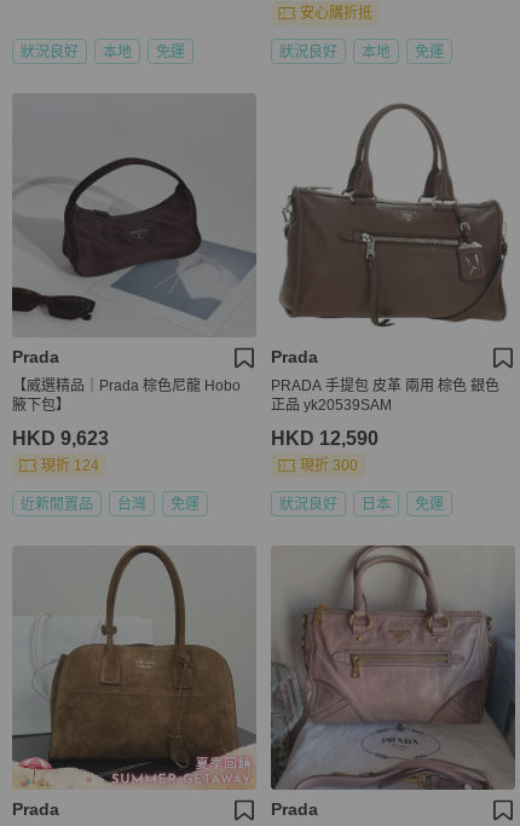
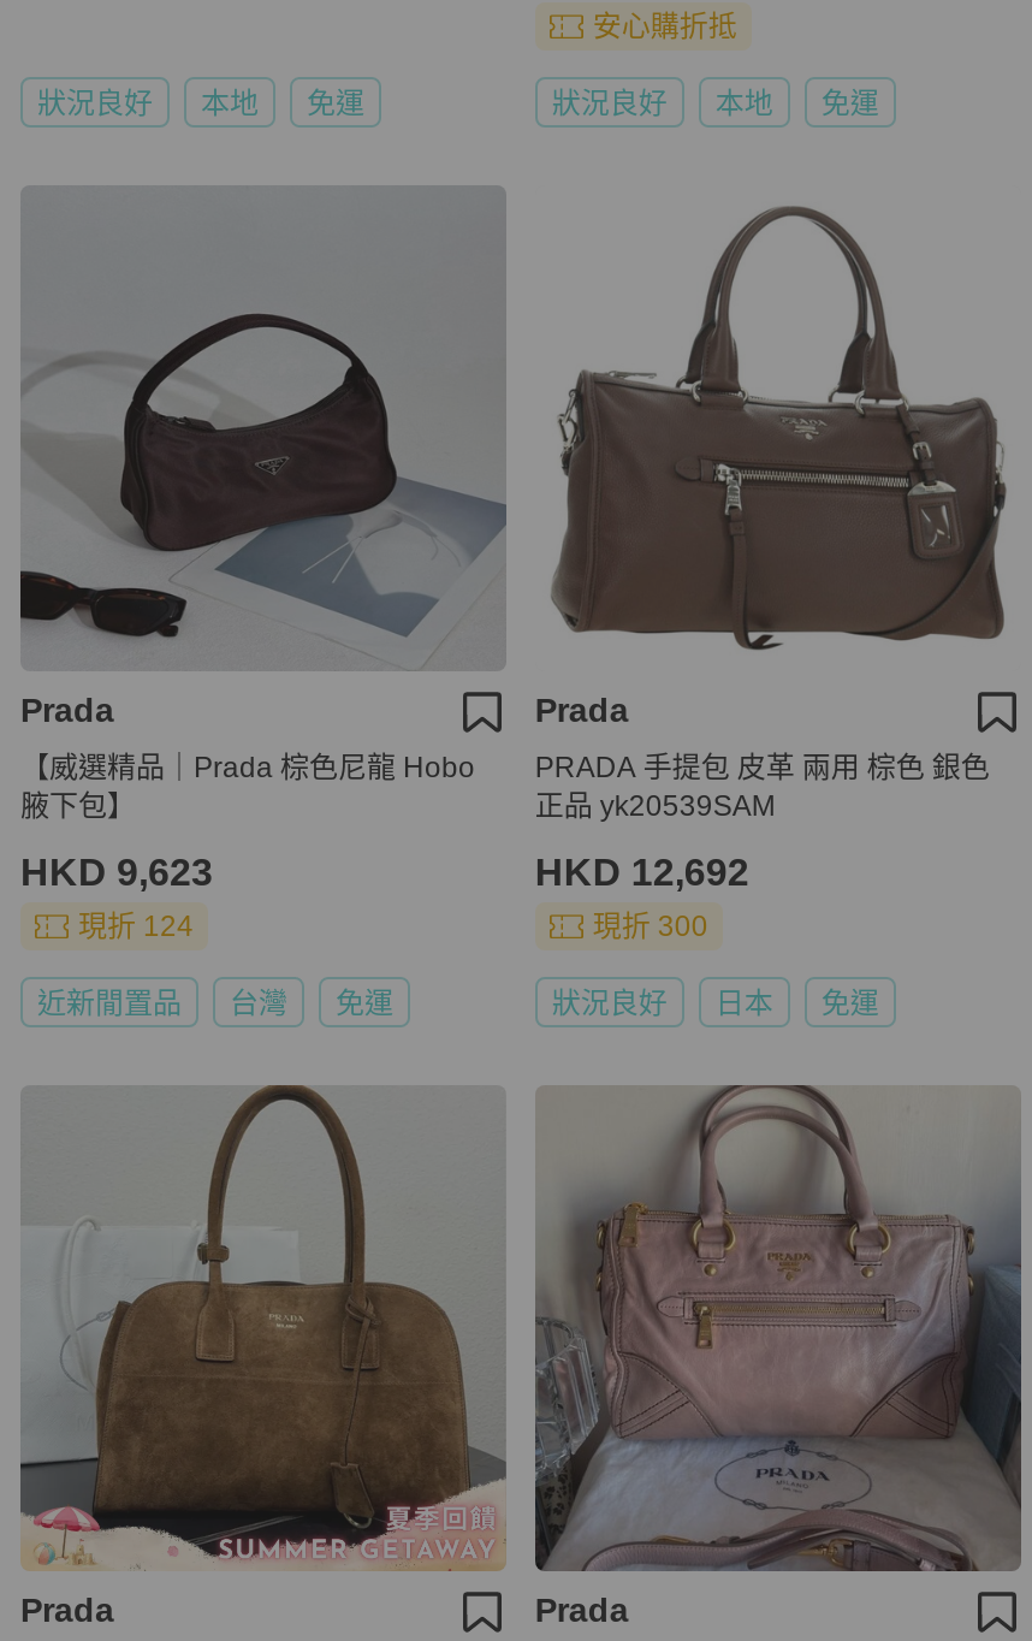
- HKD 12,590
+ HKD 12,692
